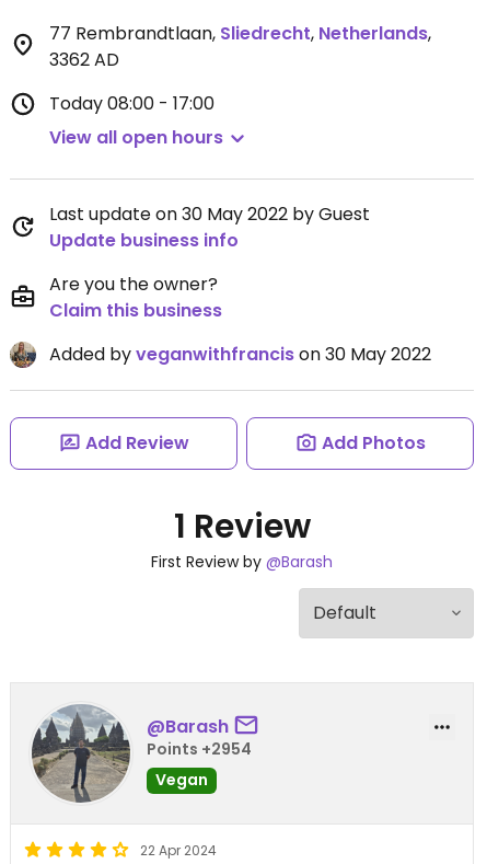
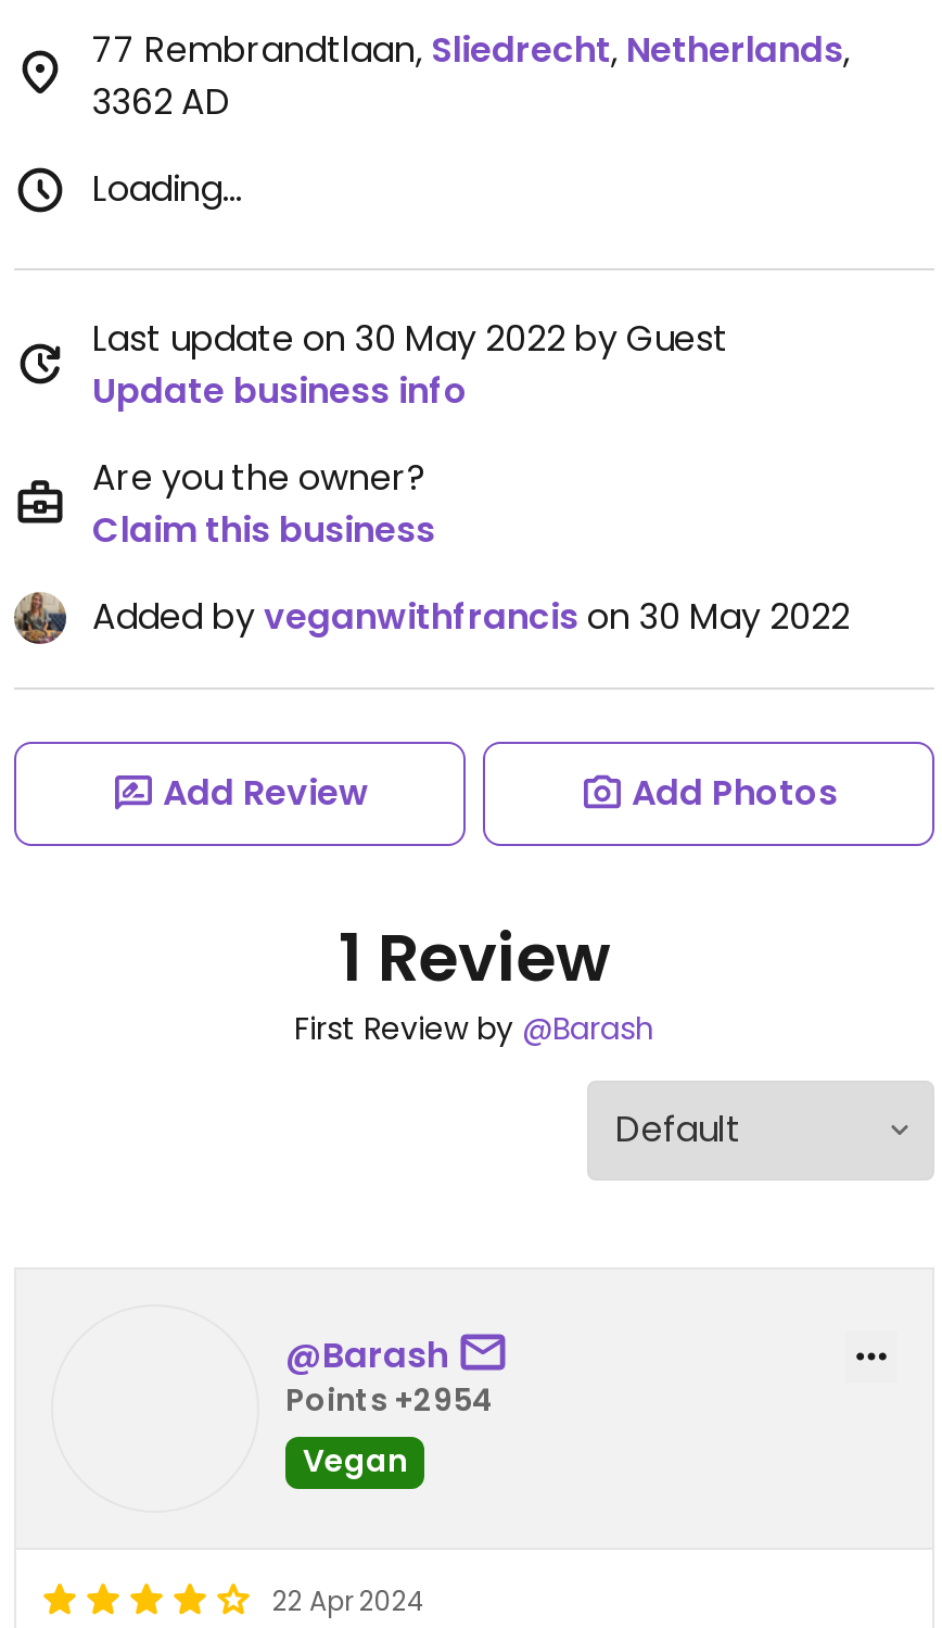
- Today 08:00 - 17:00
- View all open hours
+ Loading...

- [image]
